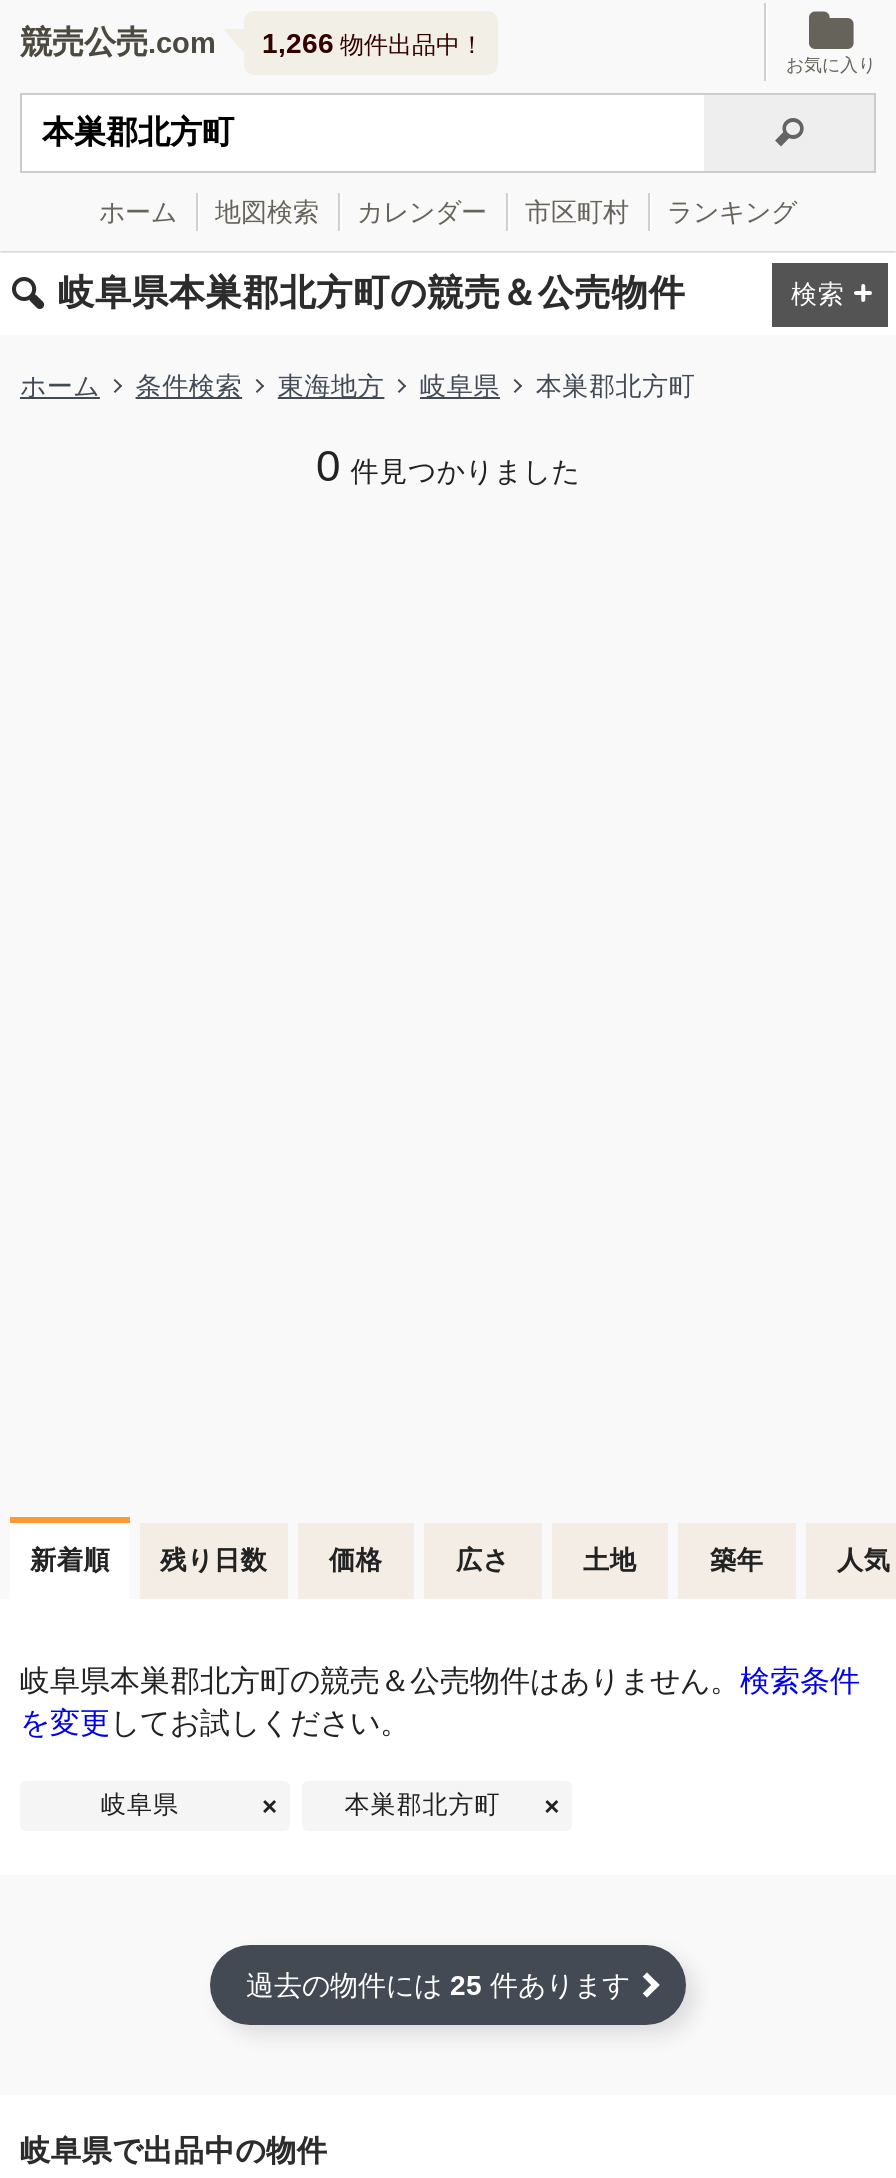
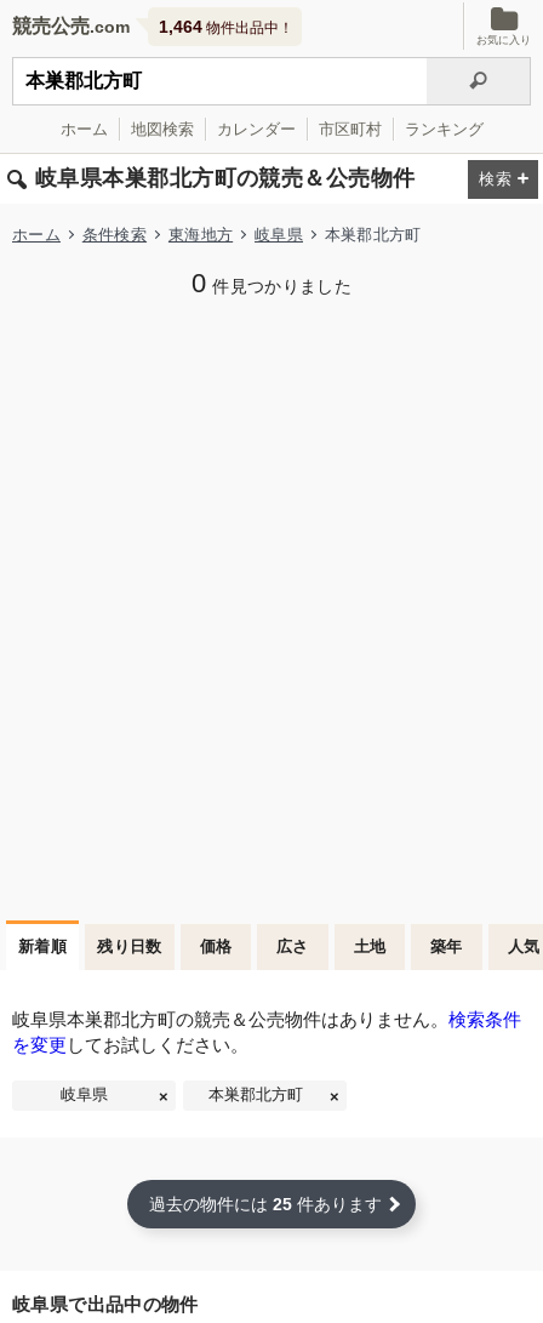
- 1,266物件出品中！
+ 1,464物件出品中！
